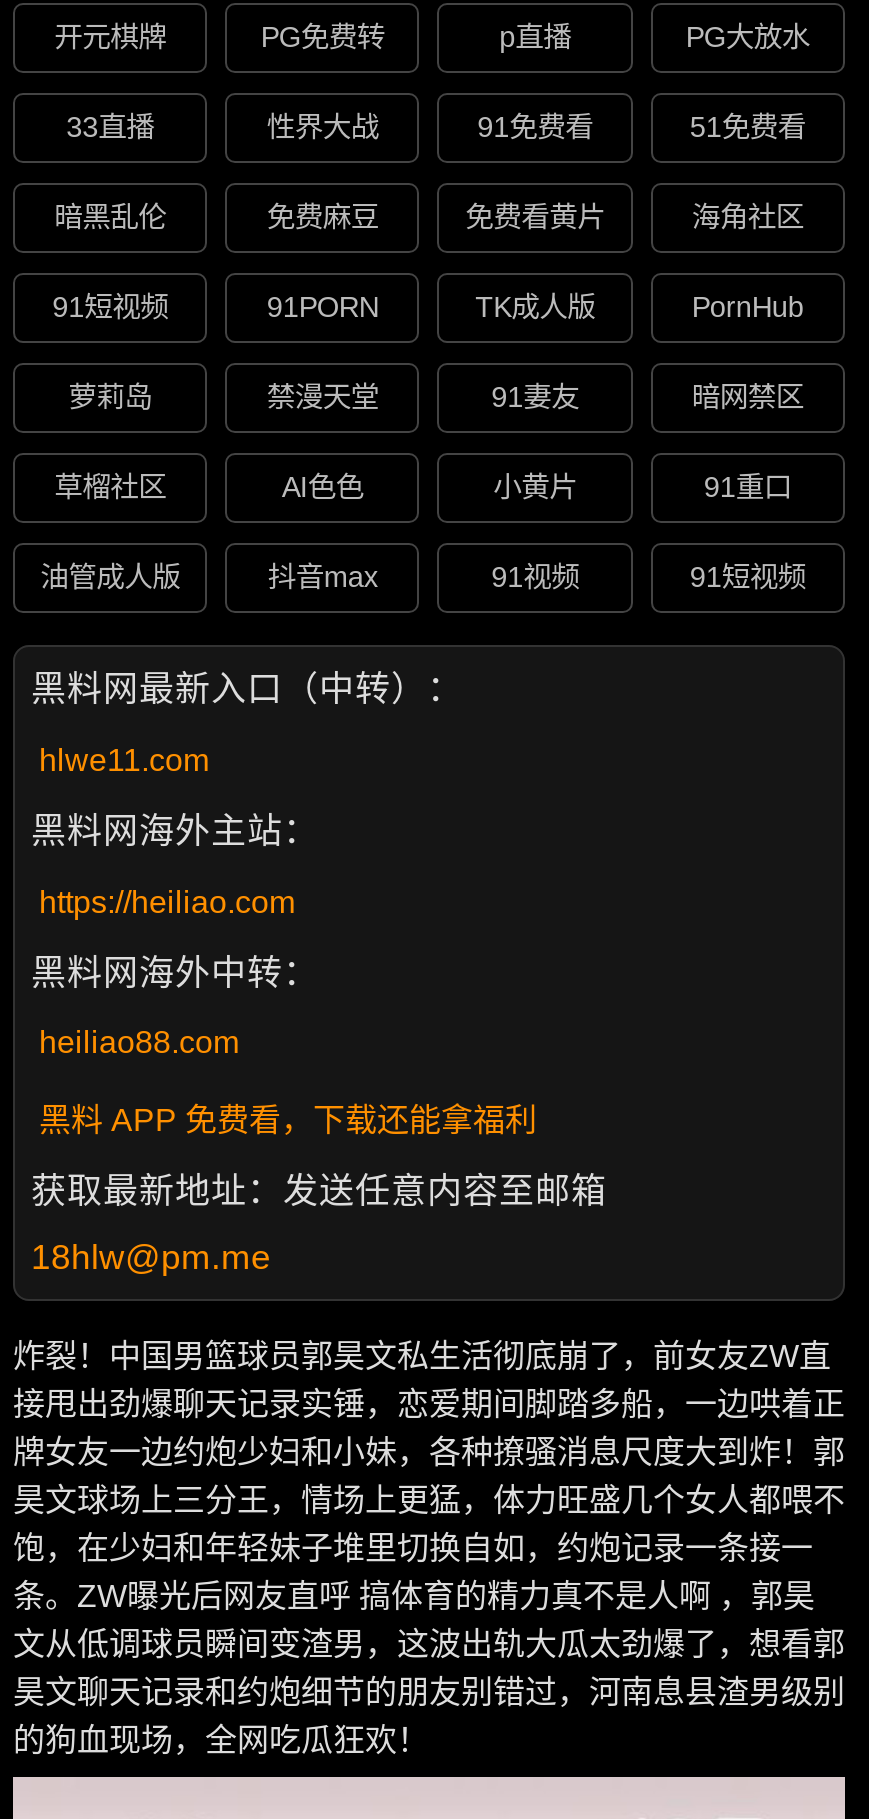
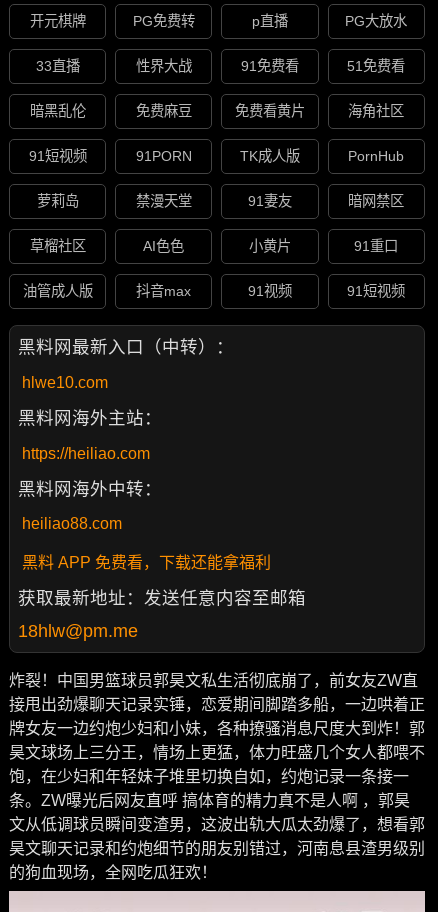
- hlwe11.com
+ hlwe10.com
